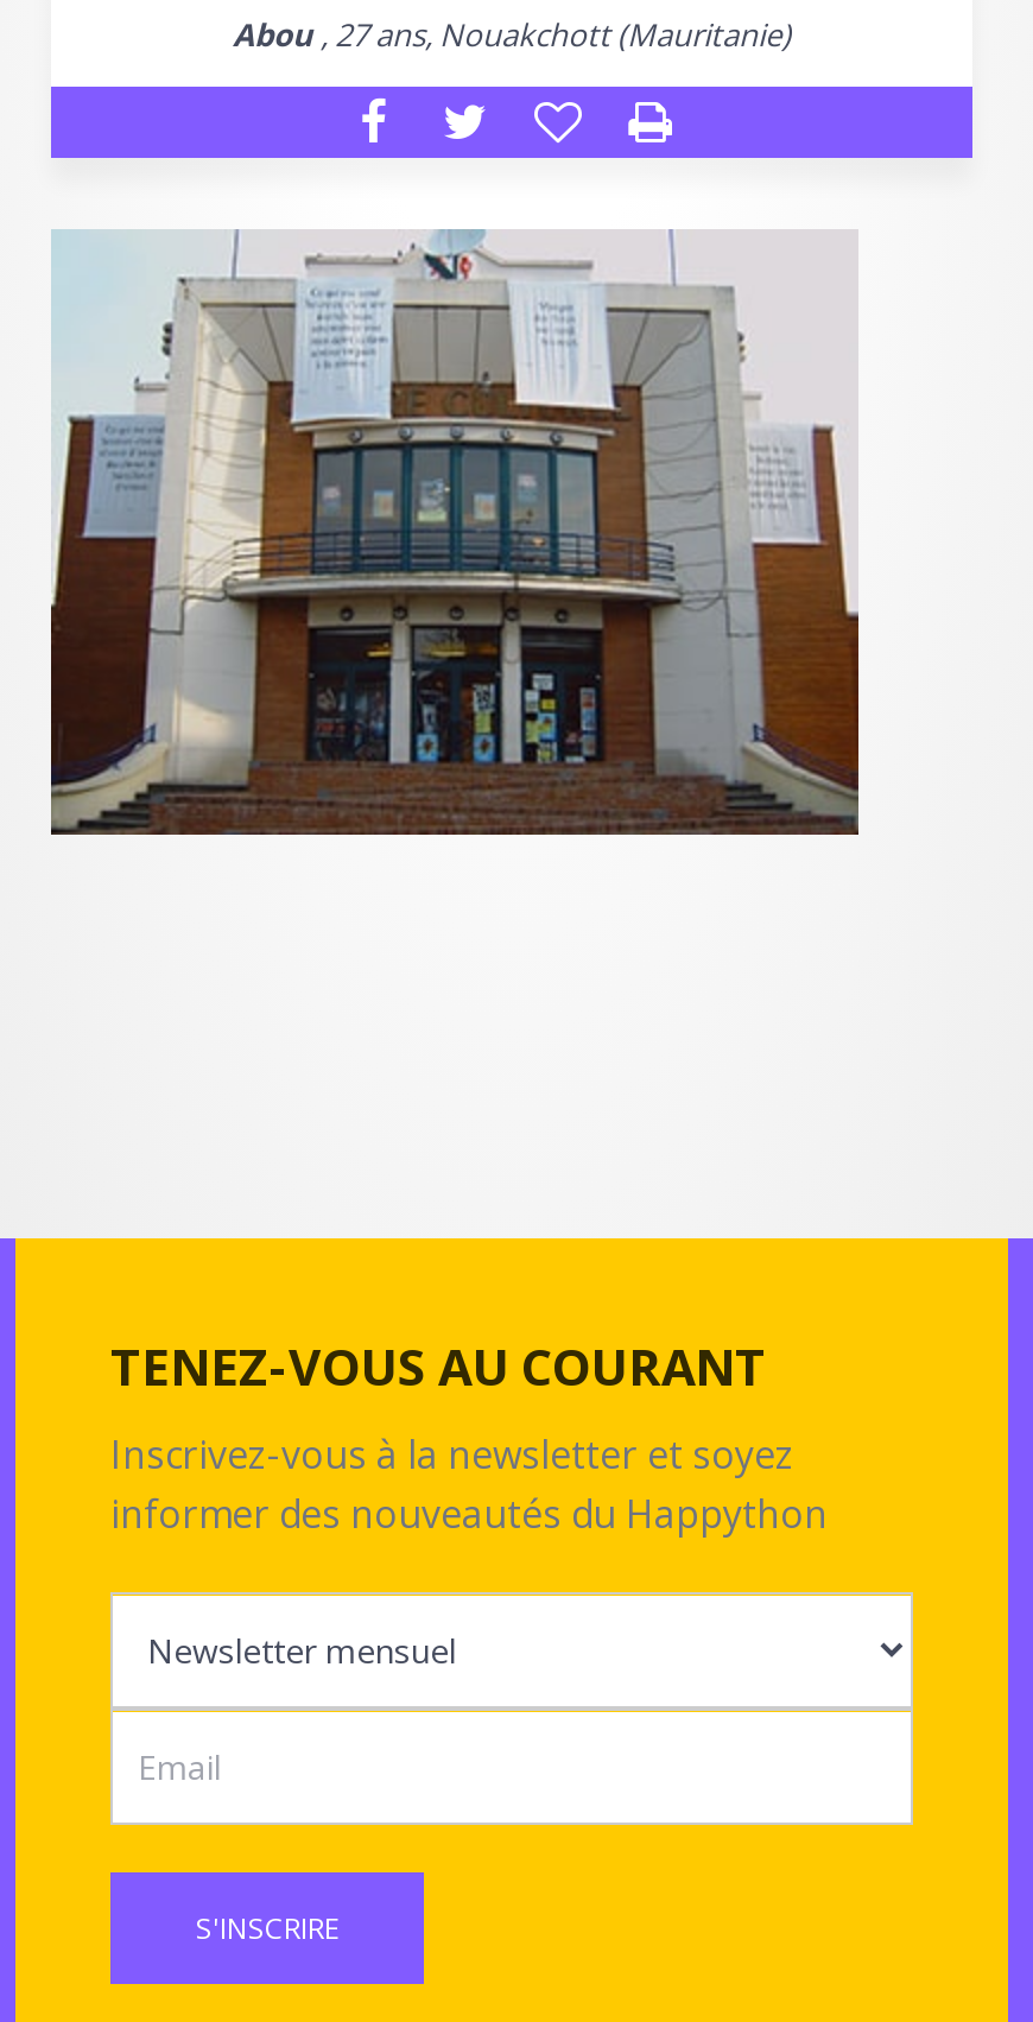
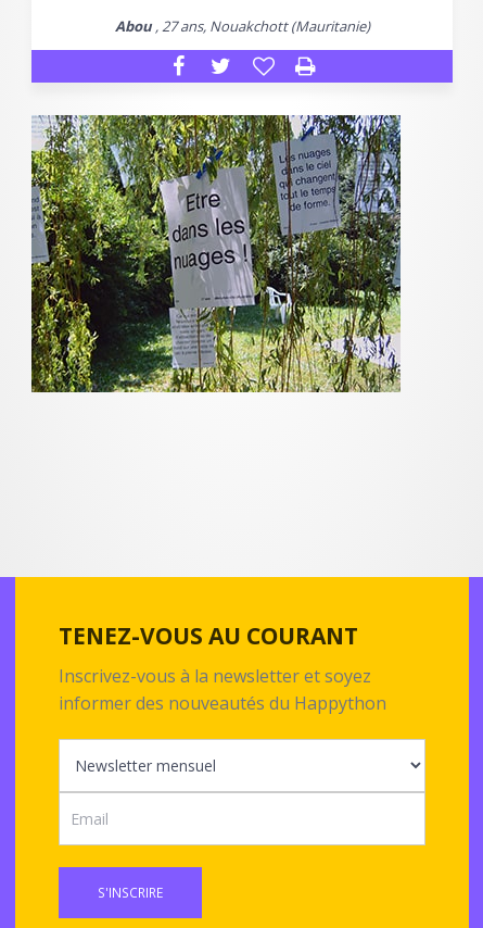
- [image]
+ [image]
